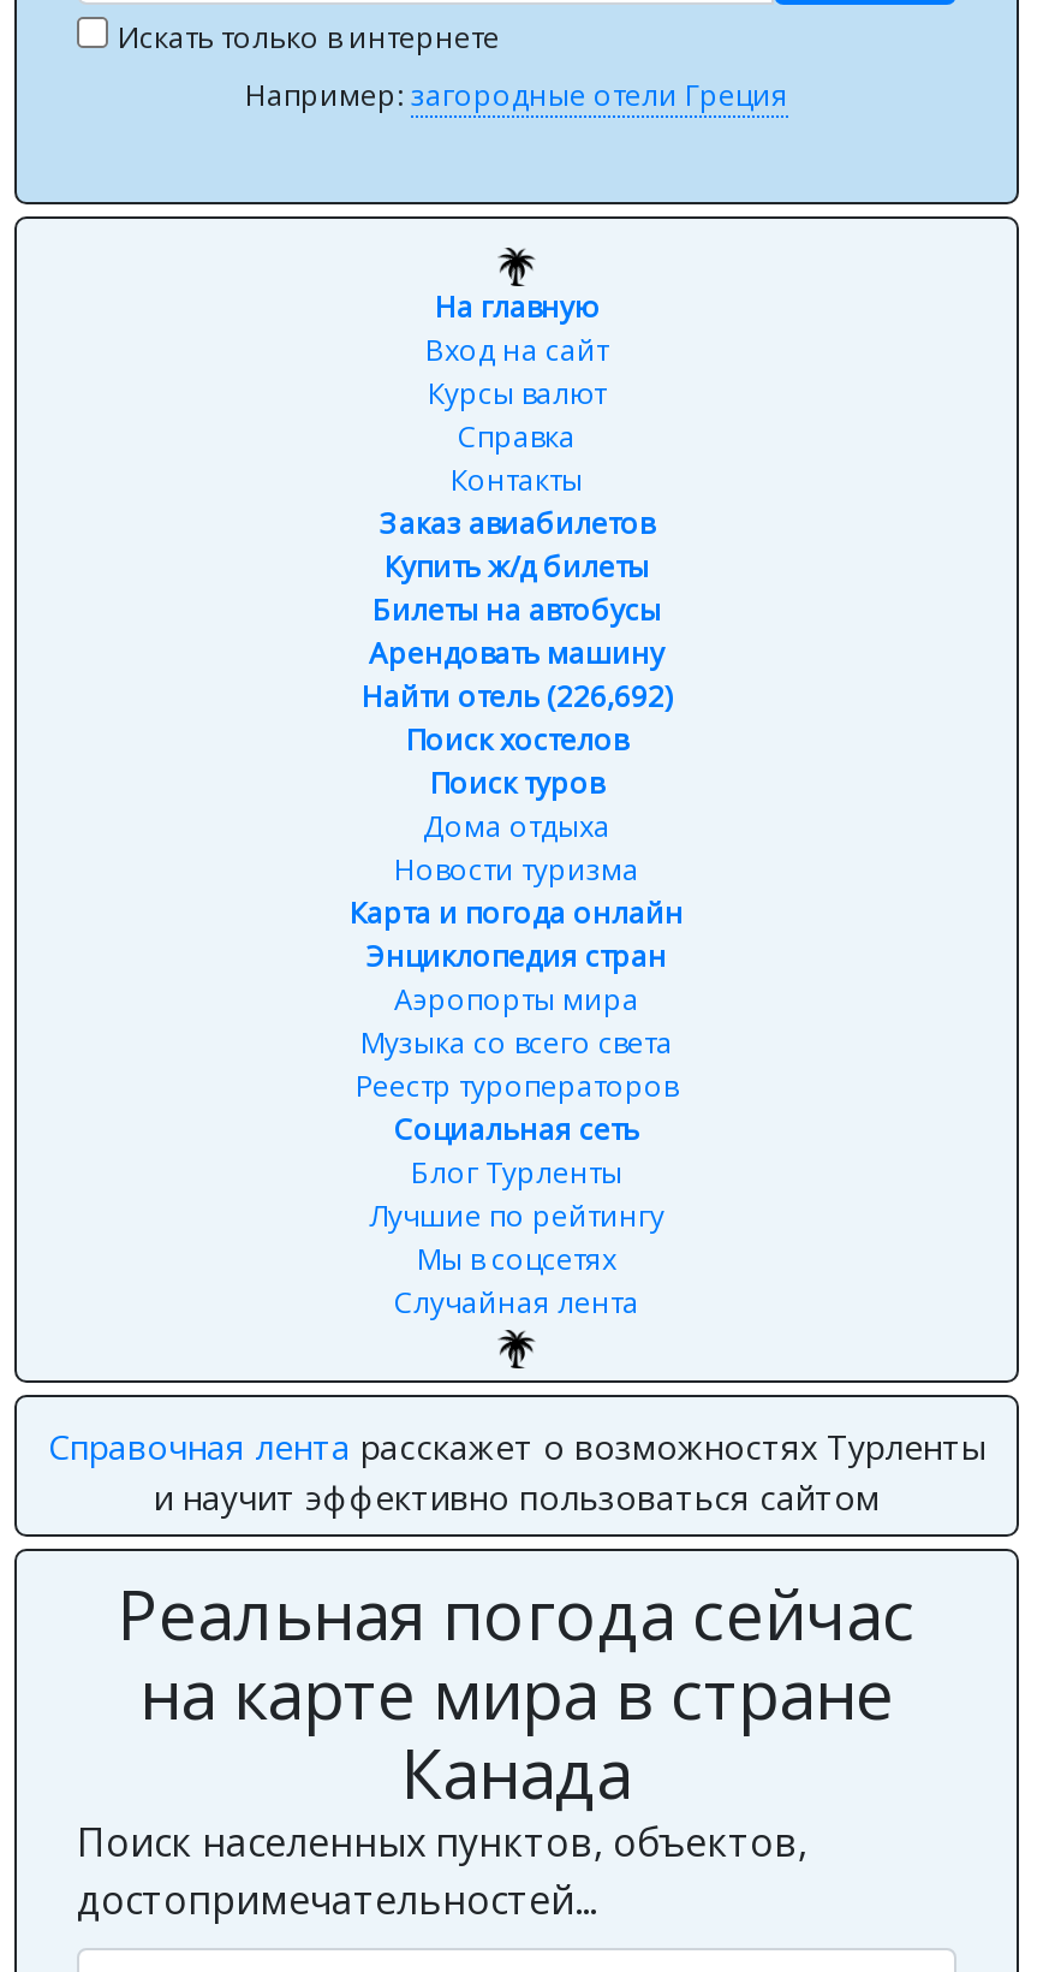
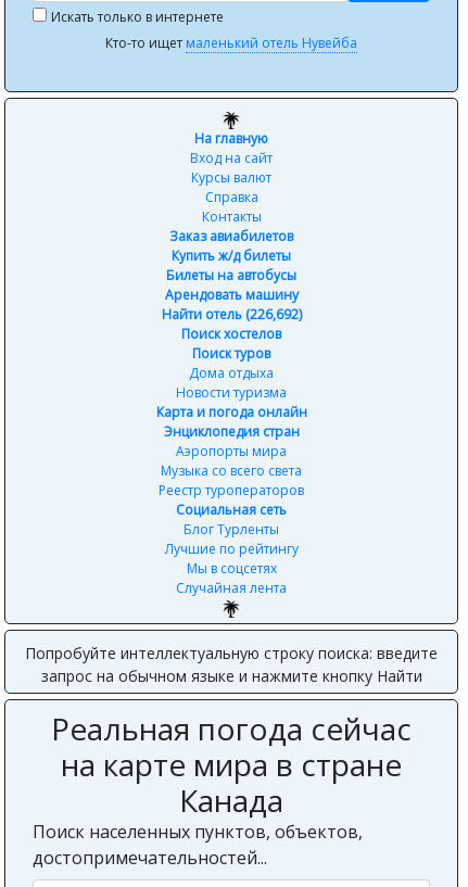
- Например: загородные отели Греция
+ Кто-то ищет маленький отель Нувейба

- Справочная лента расскажет о возможностях Турленты
- и научит эффективно пользоваться сайтом
+ Попробуйте интеллектуальную строку поиска: введите
+ запрос на обычном языке и нажмите кнопку Найти
